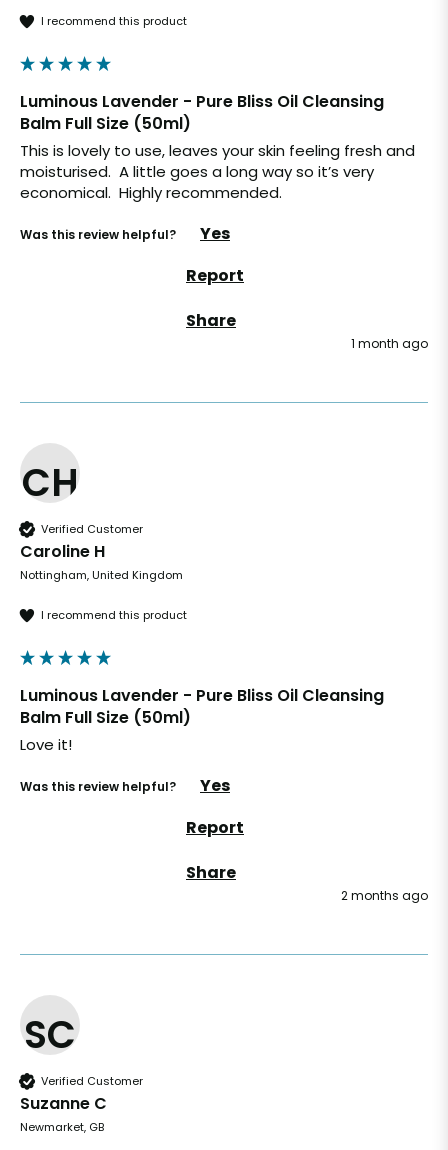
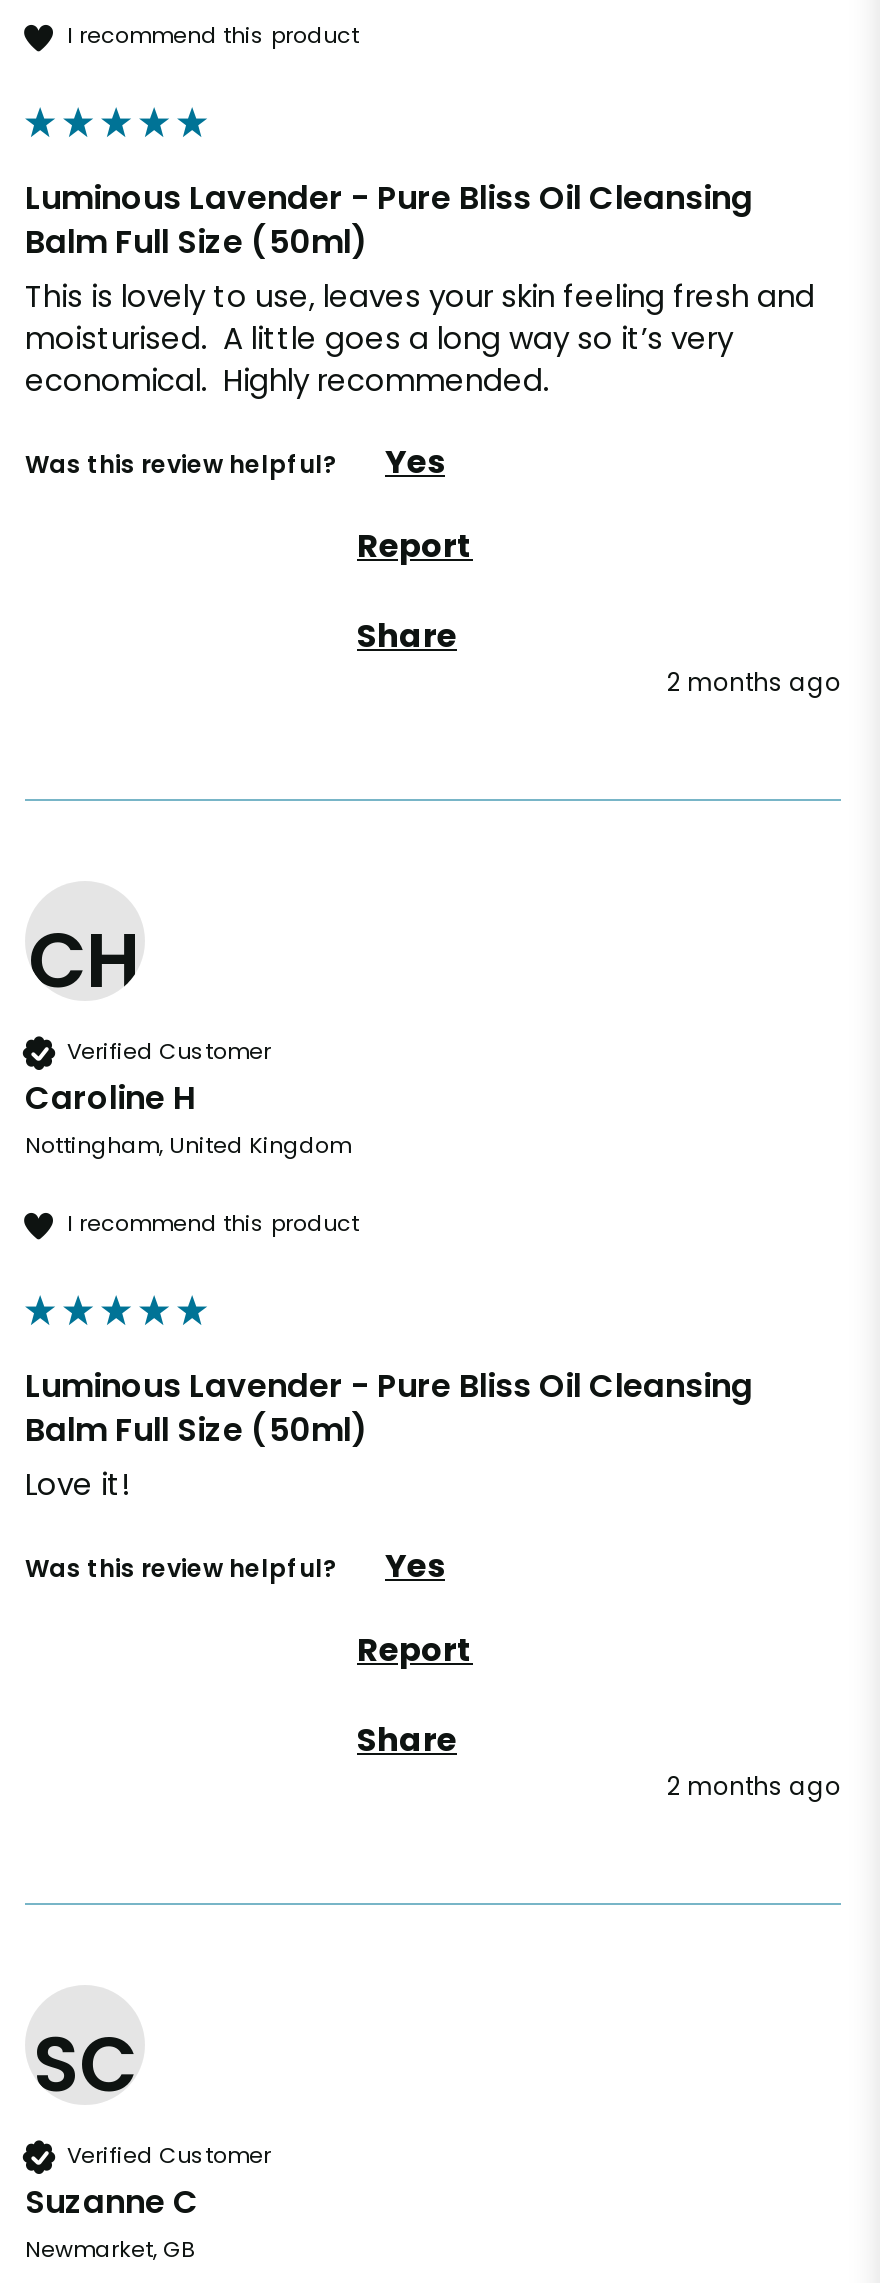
- 1 month ago
+ 2 months ago
